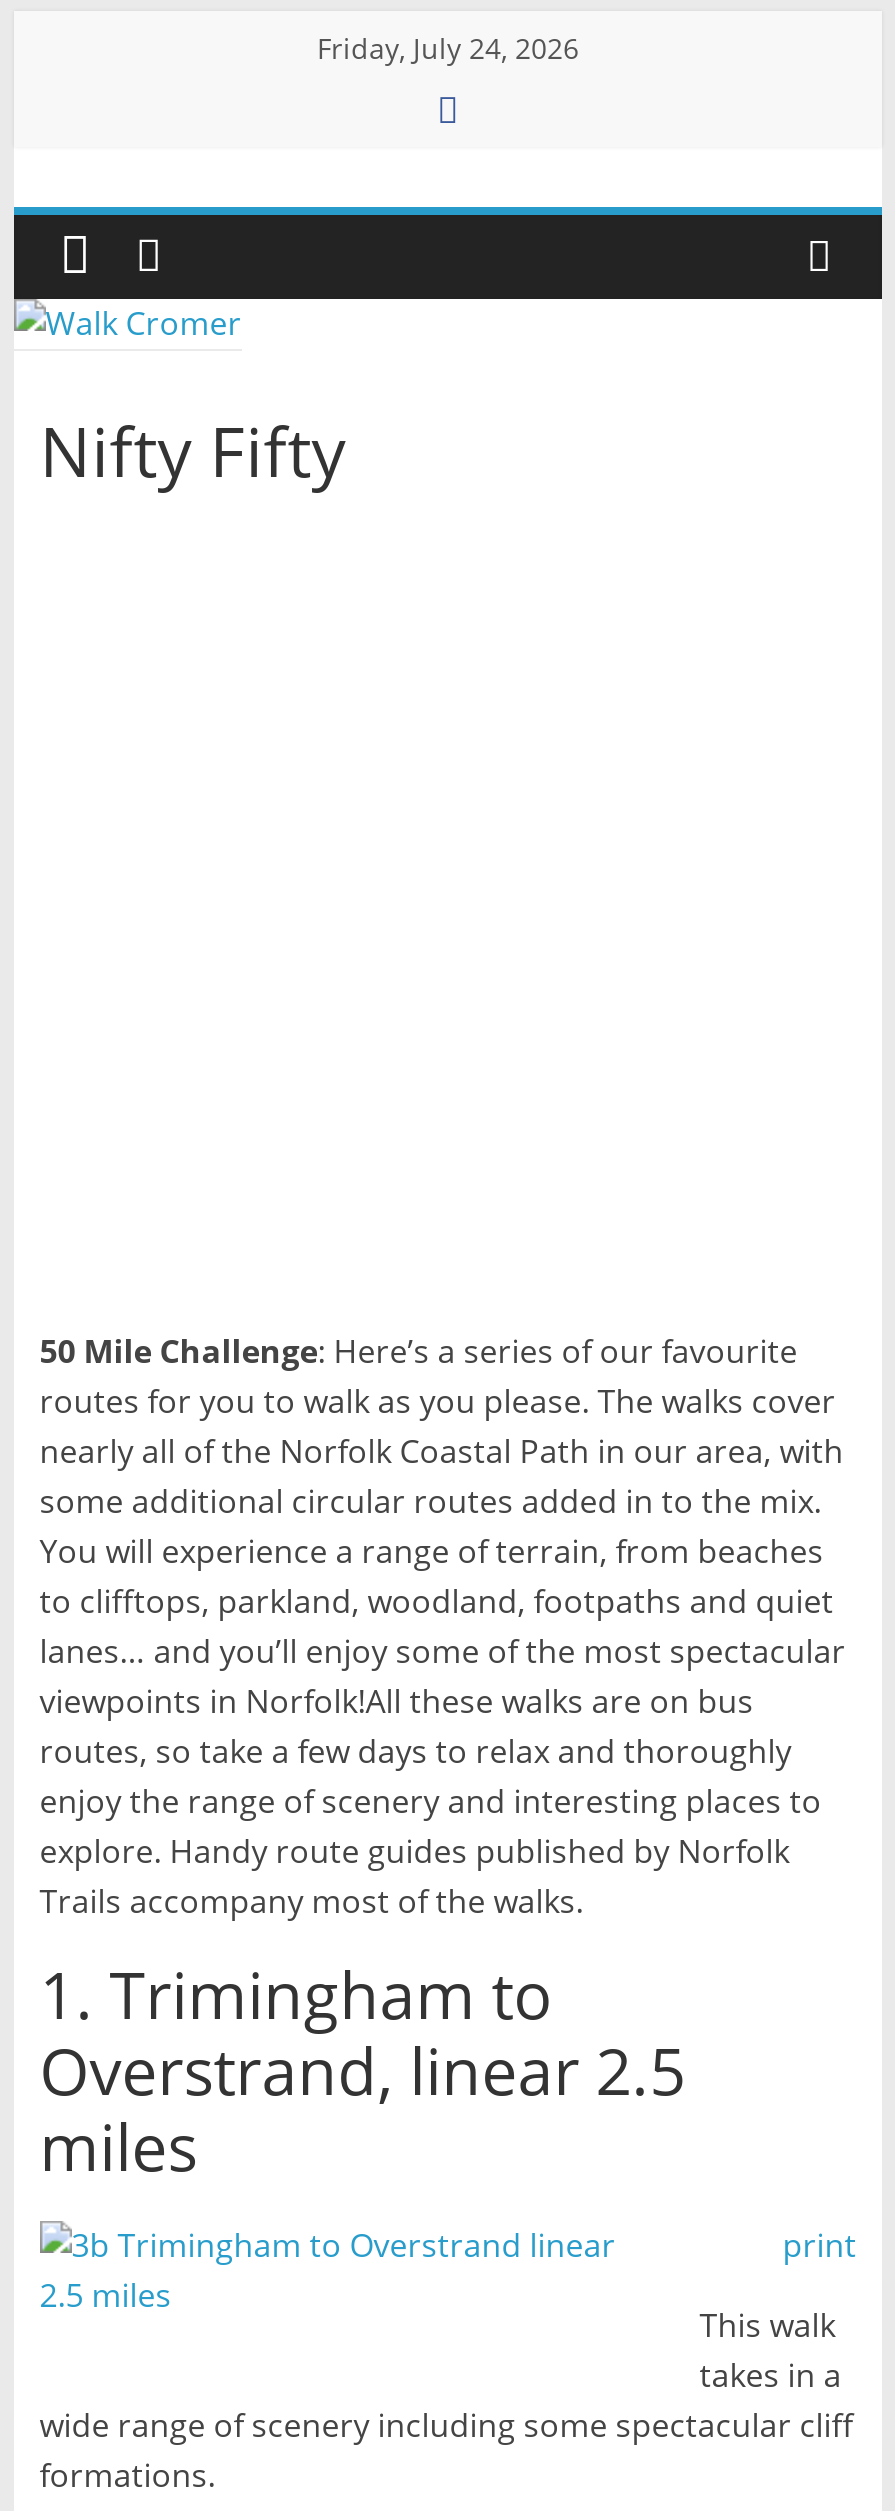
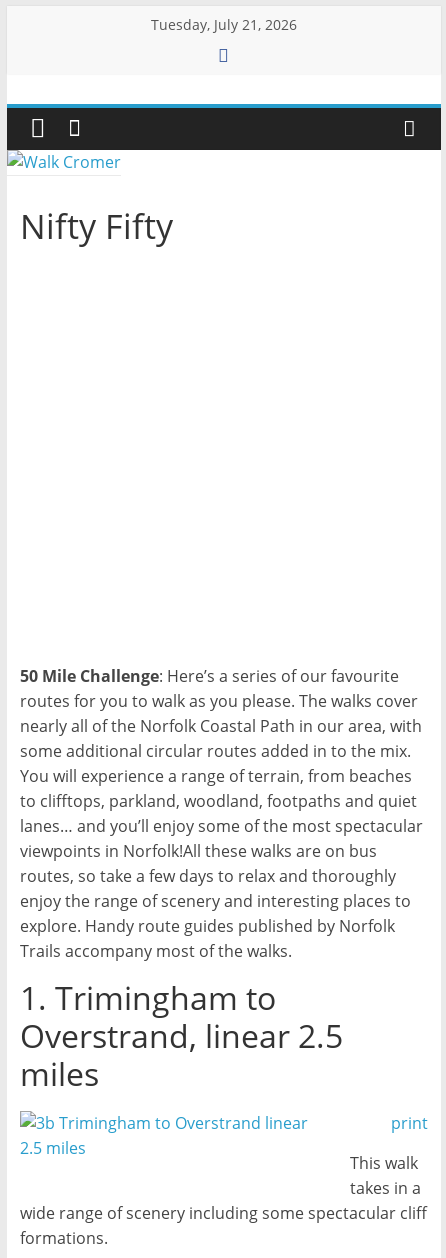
- Friday, July 24, 2026
+ Tuesday, July 21, 2026
